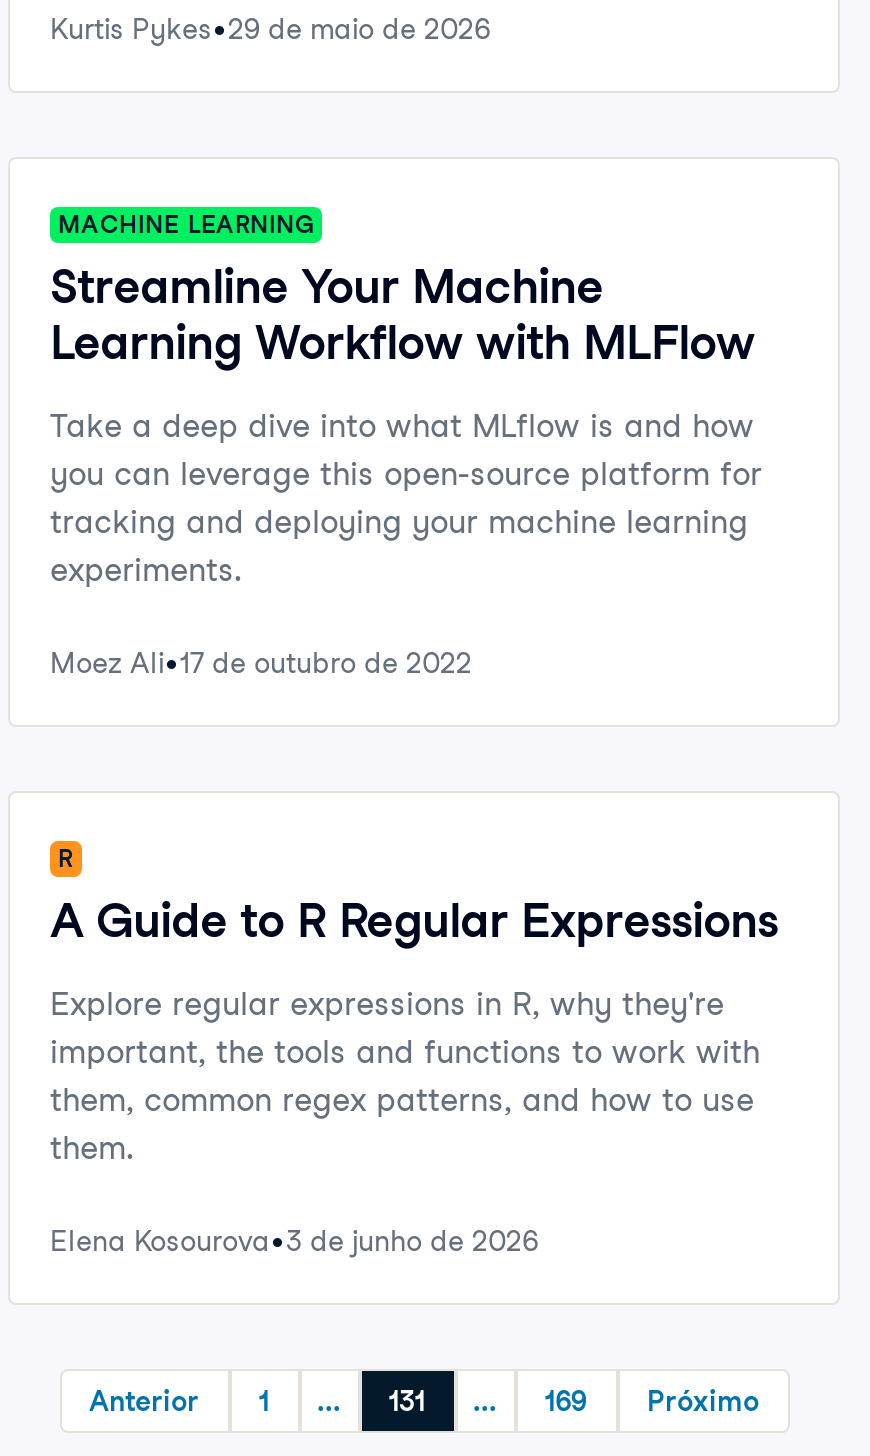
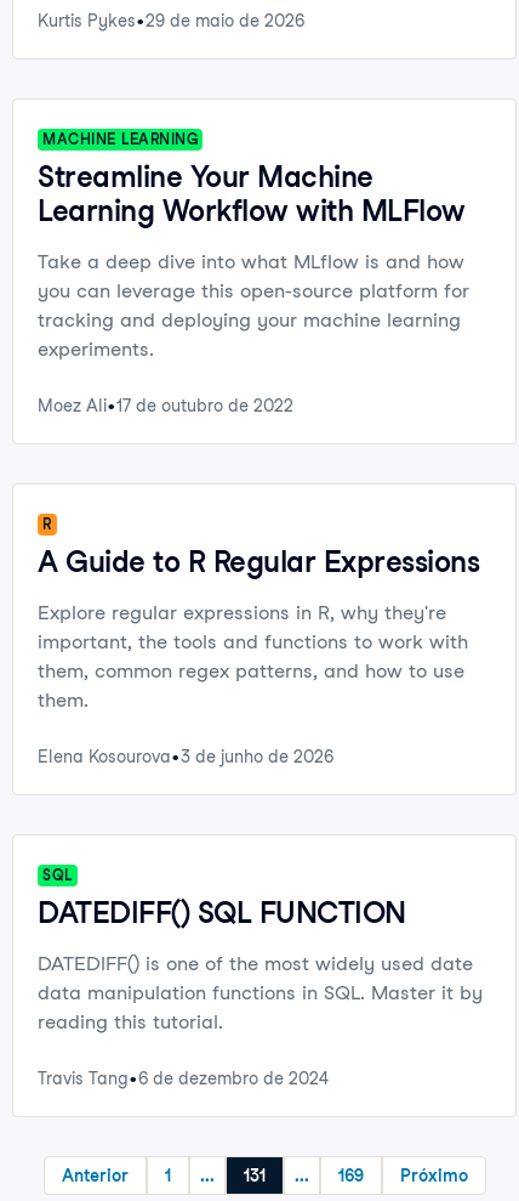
+ SQL
+ DATEDIFF() SQL FUNCTION
+ DATEDIFF() is one of the most widely used date
+ data manipulation functions in SQL. Master it by
+ reading this tutorial.
+ Travis Tang 6 de dezembro de 2024
